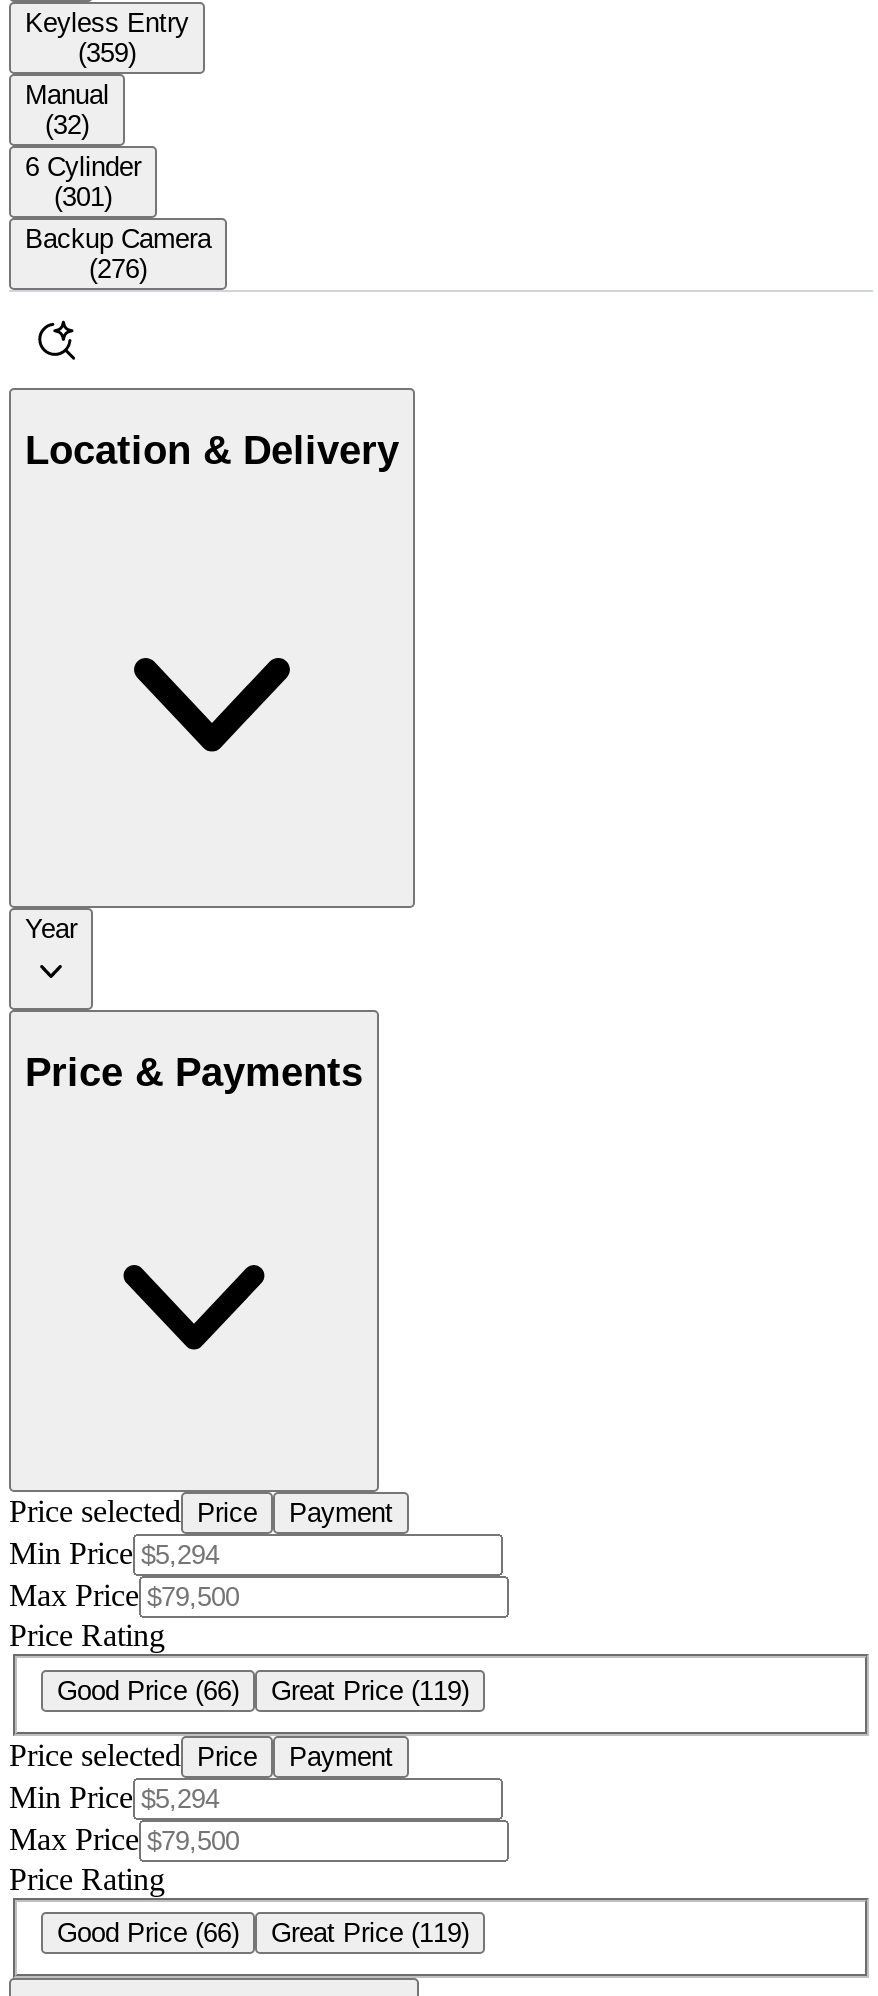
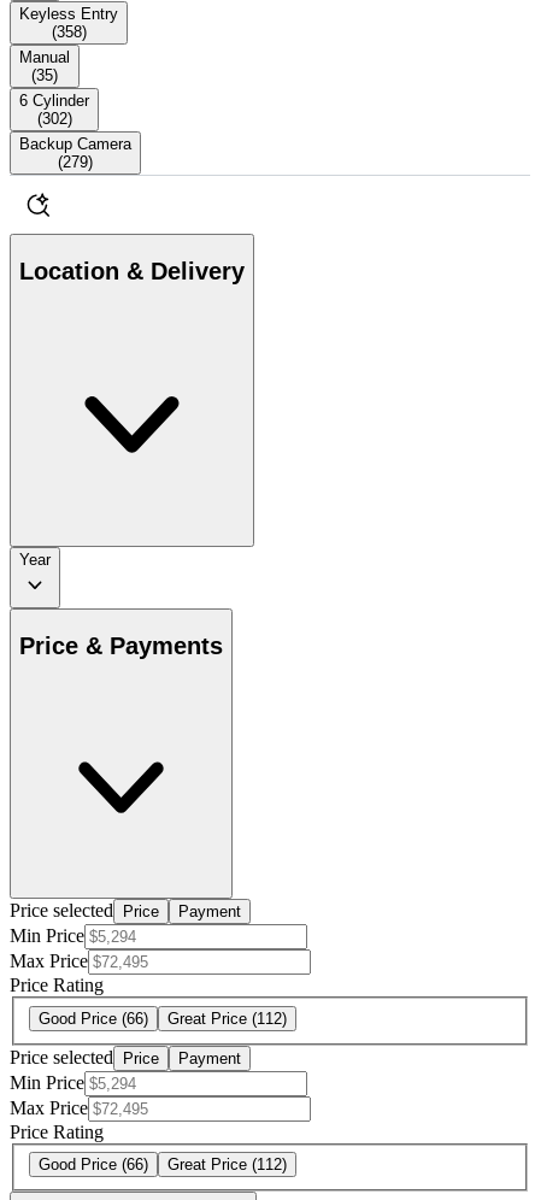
- (359)
+ (358)

- (32)
+ (35)

- (301)
+ (302)

- (276)
+ (279)

- Good Price (66) Great Price (119)
+ Good Price (66) Great Price (112)

- Good Price (66) Great Price (119)
+ Good Price (66) Great Price (112)
